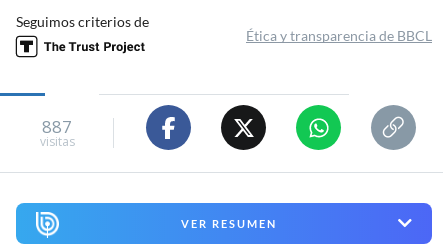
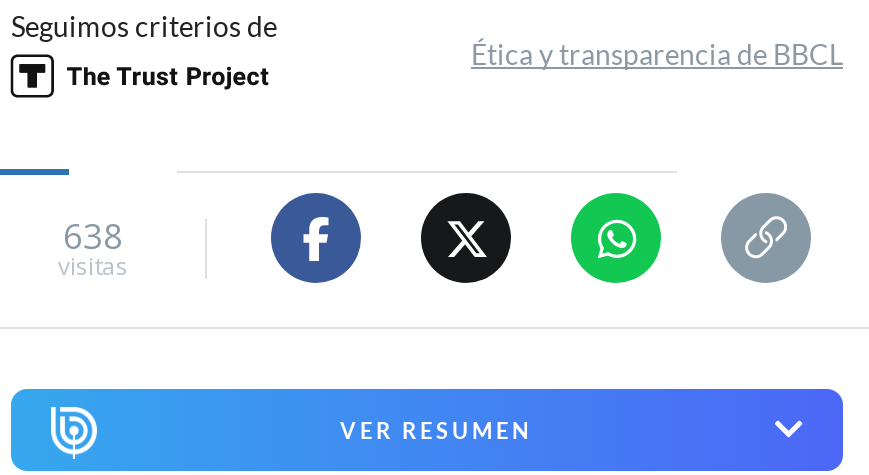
- 887
+ 638
